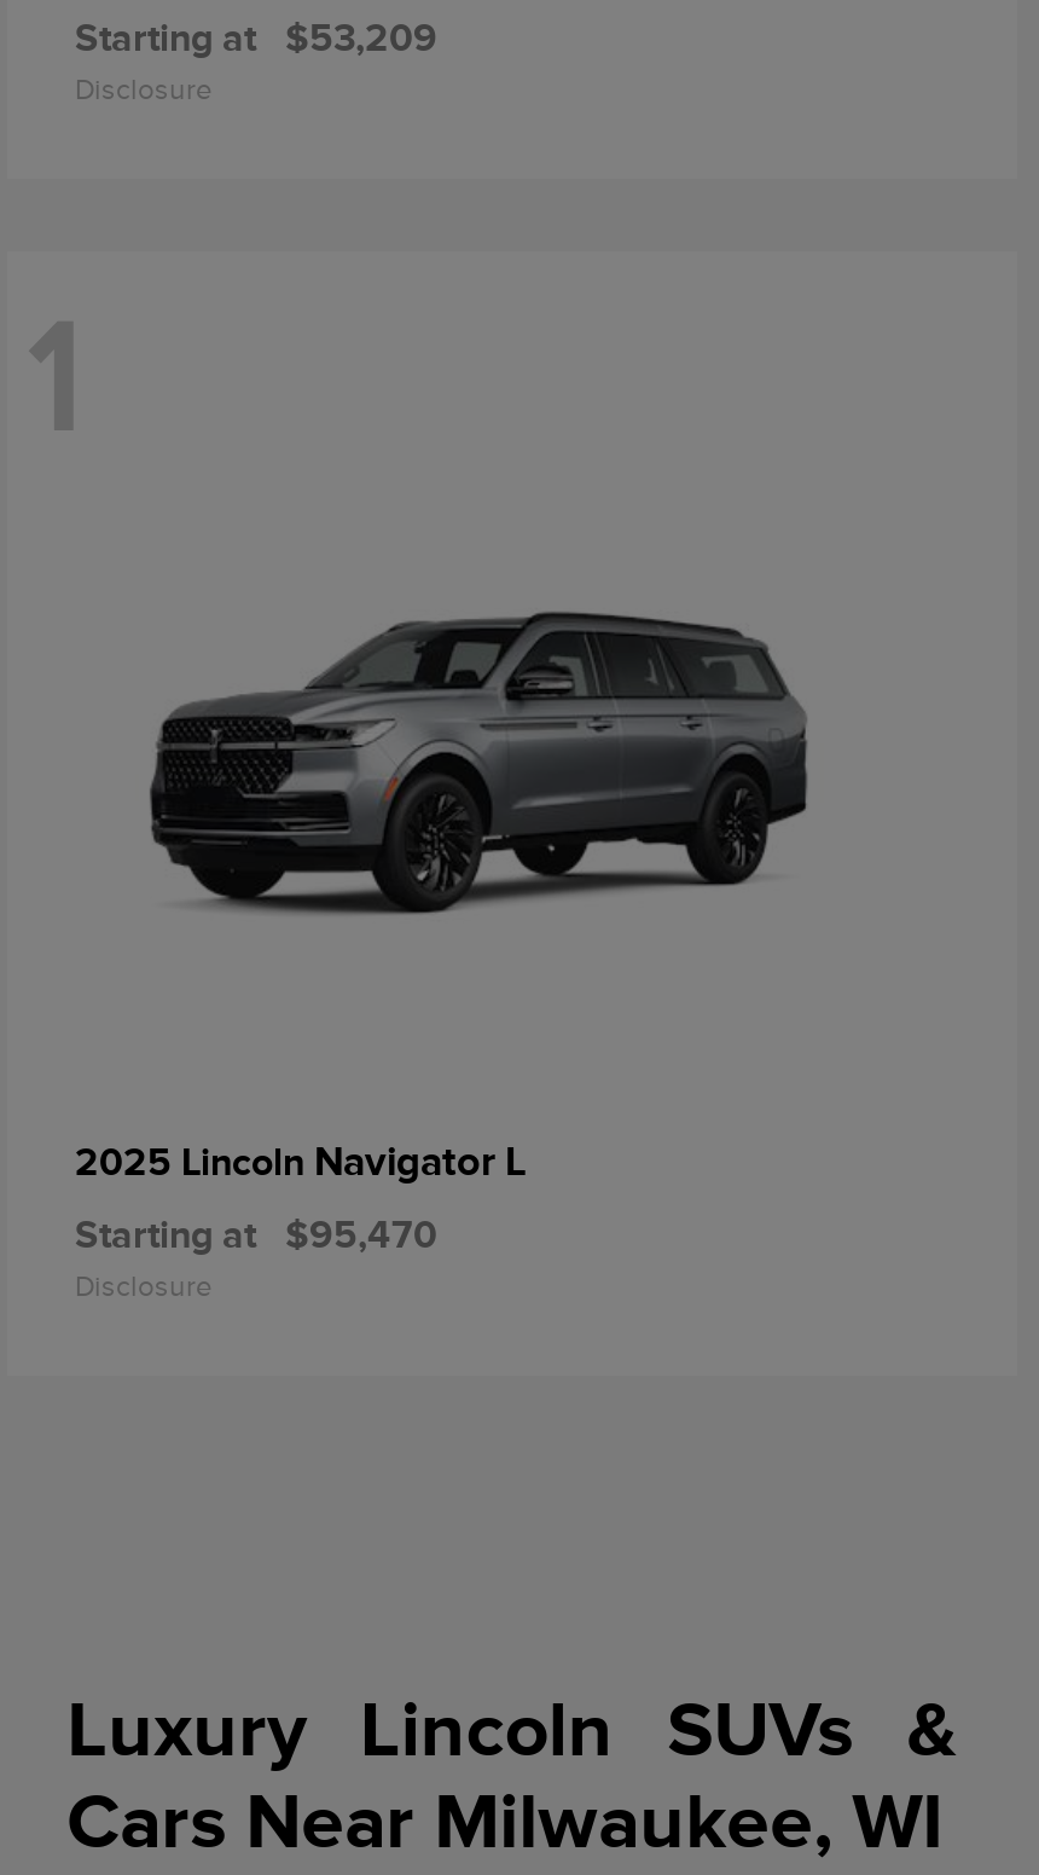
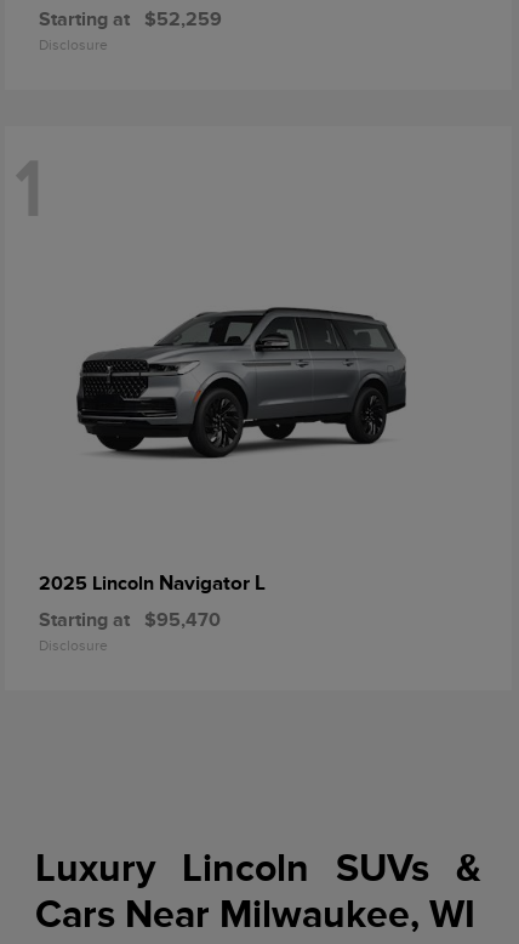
- Starting at $53,209
+ Starting at $52,259
